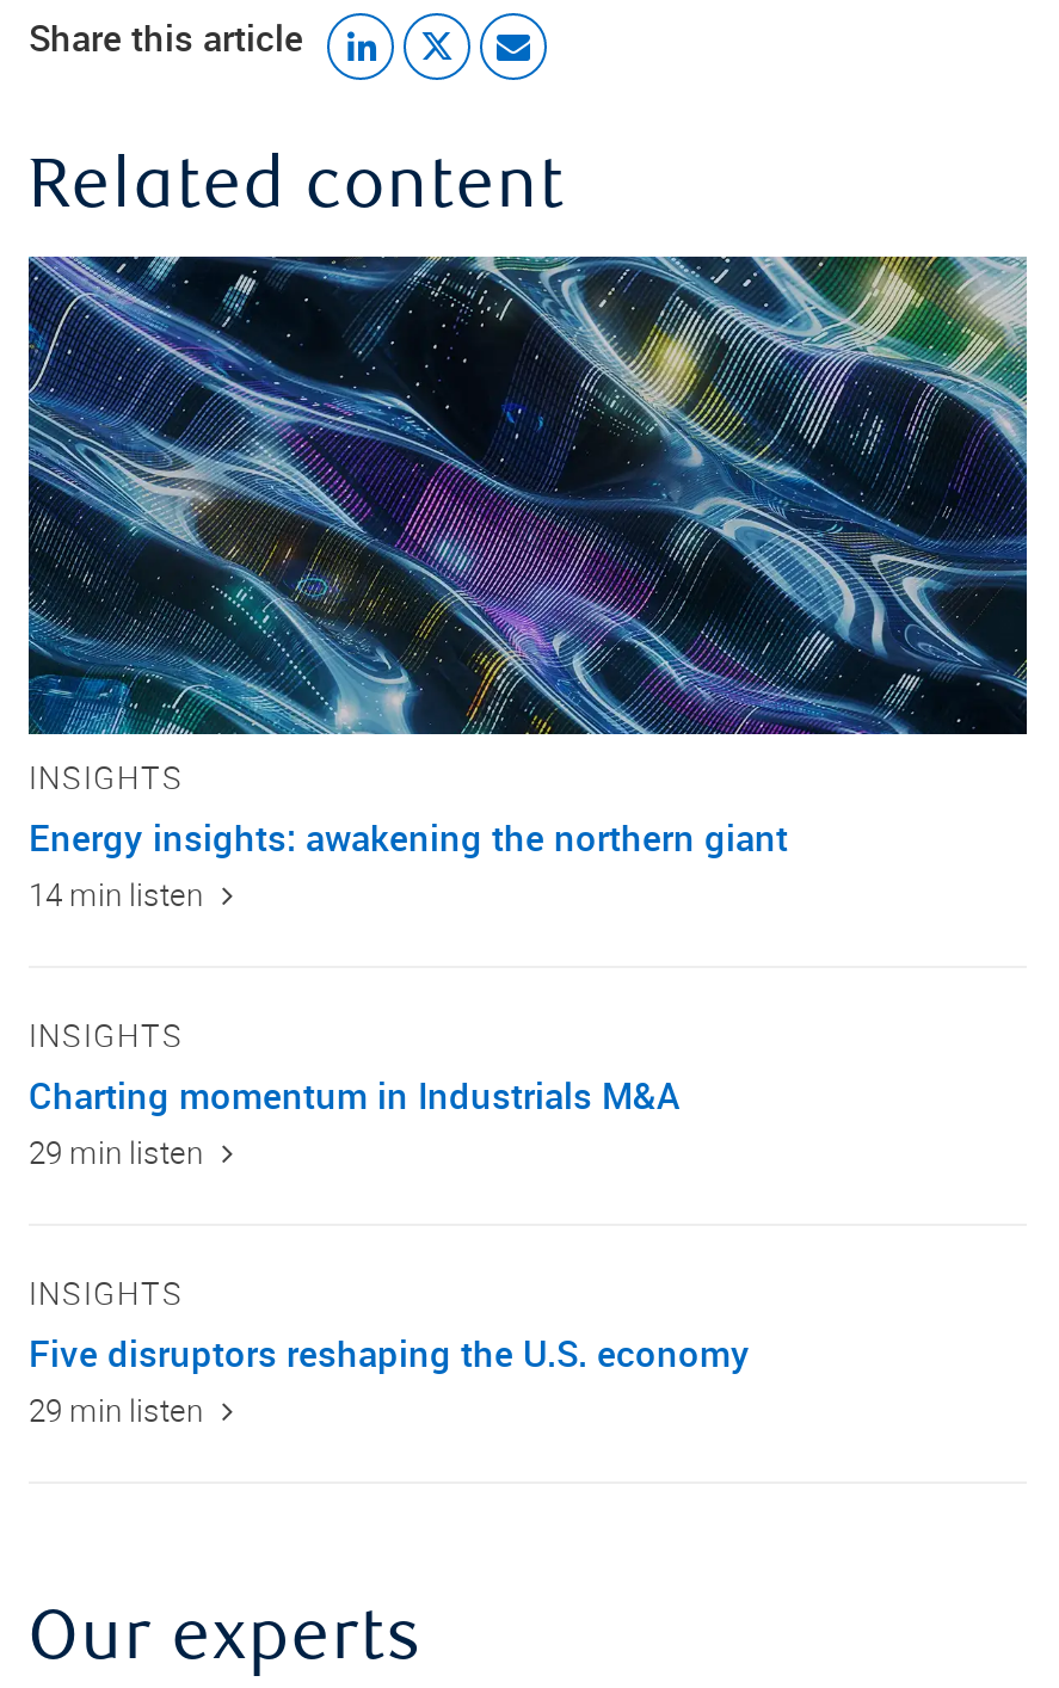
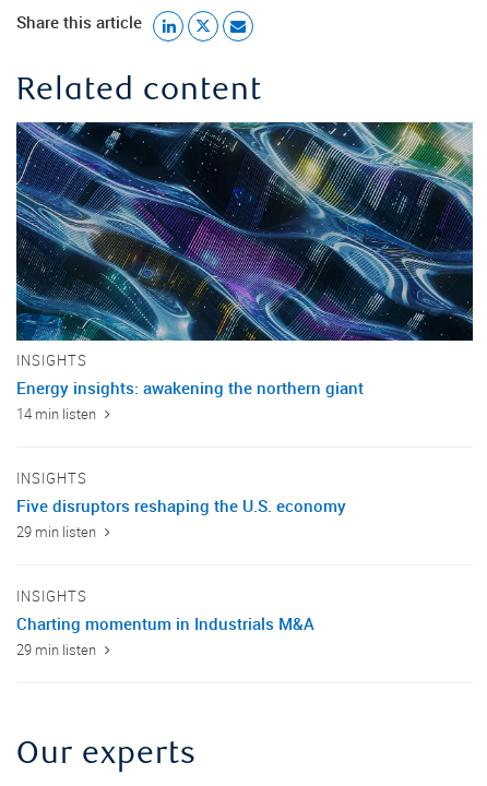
moved down: Charting momentum in Industrials M&A

moved up: Five disruptors reshaping the U.S. economy
